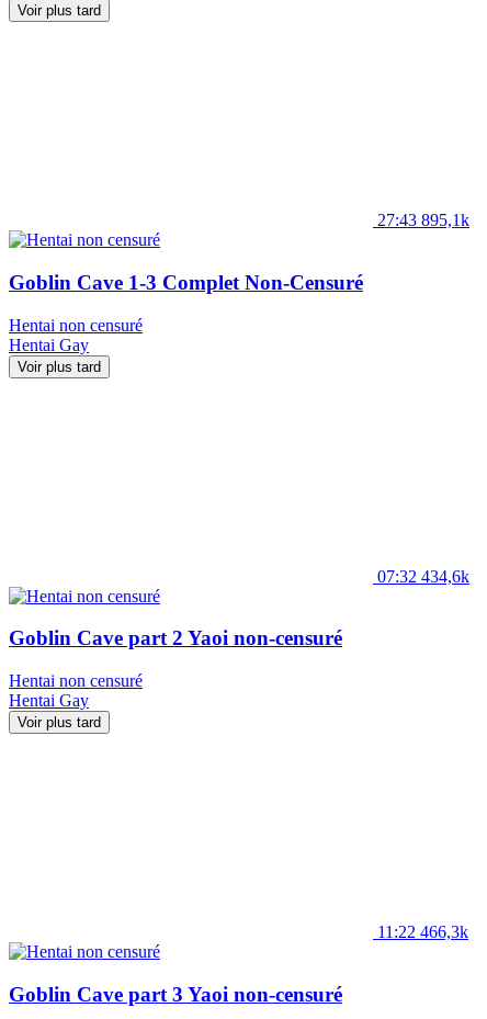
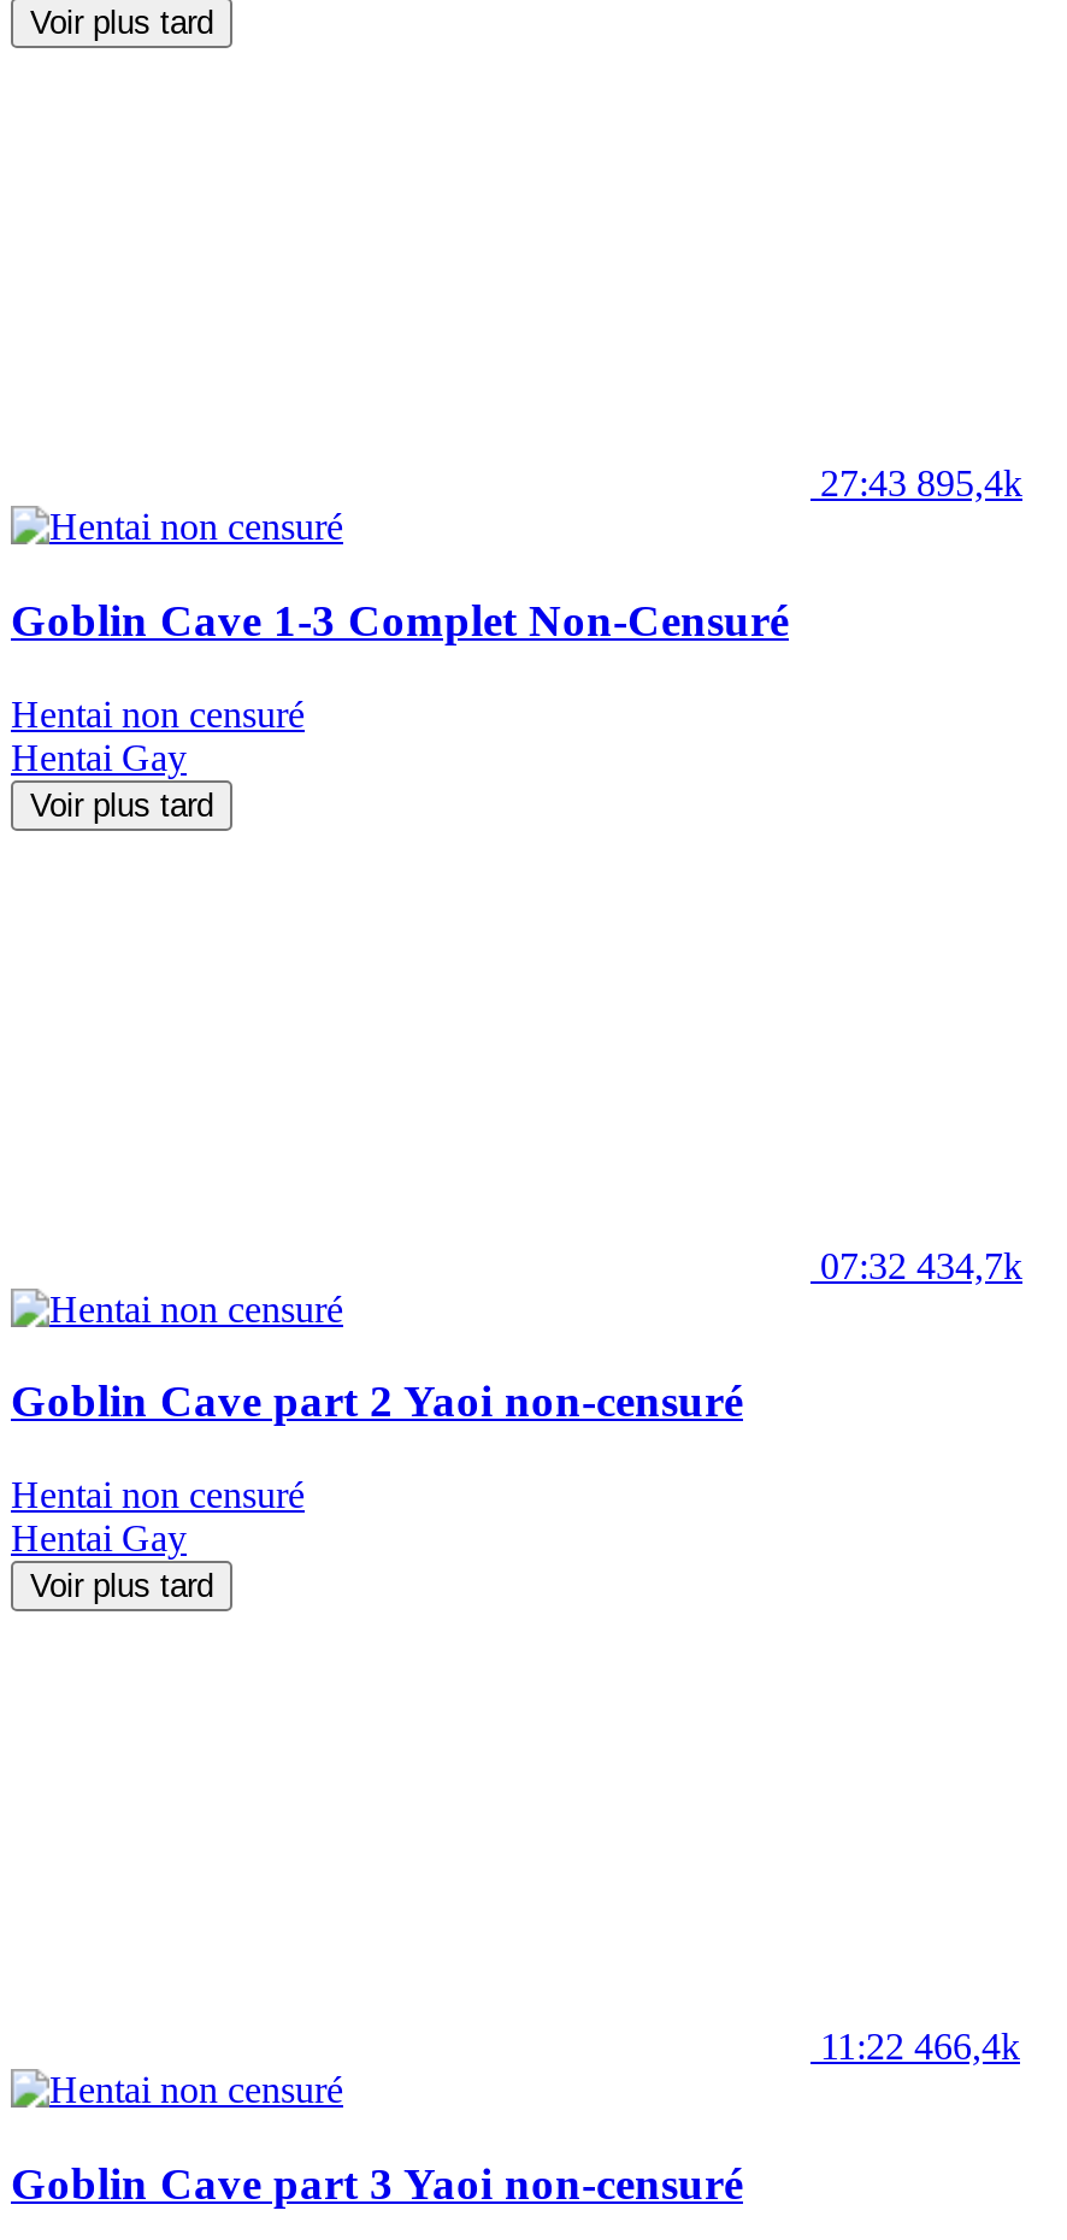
- 27:43 895,1k
+ 27:43 895,4k

- 07:32 434,6k
+ 07:32 434,7k

- 11:22 466,3k
+ 11:22 466,4k
